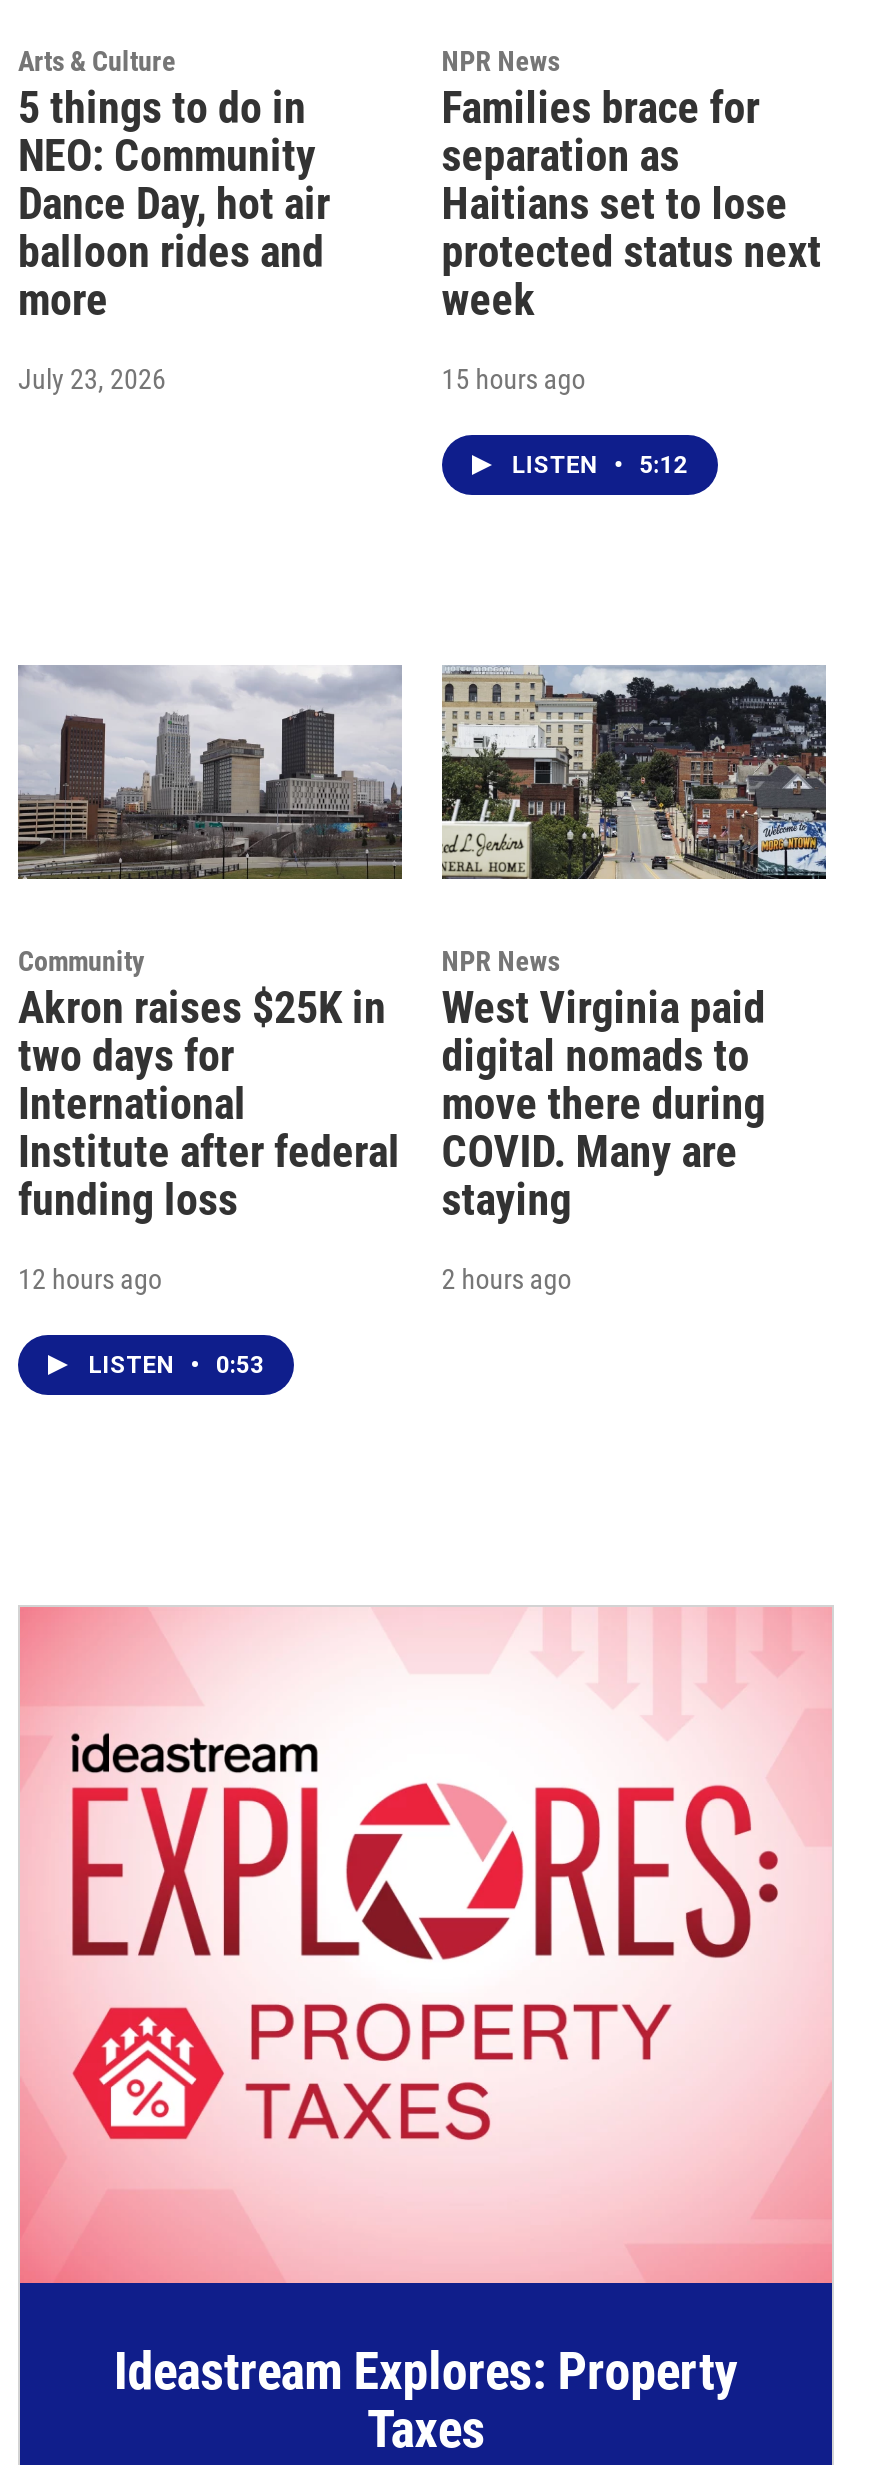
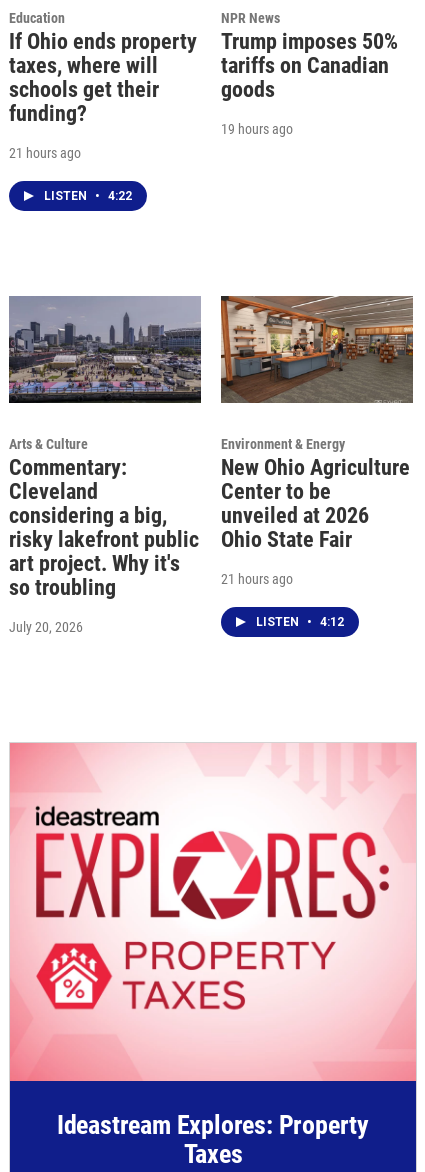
- Arts & Culture
- 5 things to do in
- NEO: Community
- Dance Day, hot air
- balloon rides and
- more
- July 23, 2026
+ Education
+ If Ohio ends property
+ taxes, where will
+ schools get their
+ funding?
+ 21 hours ago
+ LISTEN • 4:22

- Families brace for
- separation as
- Haitians set to lose
- protected status next
- week
- 15 hours ago
- LISTEN • 5:12
+ Trump imposes 50%
+ tariffs on Canadian
+ goods
+ 19 hours ago

- [image]
- Community
- Akron raises $25K in
- two days for
- International
- Institute after federal
- funding loss
- 12 hours ago
- LISTEN • 0:53
+ [image]
+ Arts & Culture
+ Commentary:
+ Cleveland
+ considering a big,
+ risky lakefront public
+ art project. Why it's
+ so troubling
+ July 20, 2026

- [image]
- NPR News
- West Virginia paid
- digital nomads to
- move there during
- COVID. Many are
- staying
- 2 hours ago
+ [image]
+ Environment & Energy
+ New Ohio Agriculture
+ Center to be
+ unveiled at 2026
+ Ohio State Fair
+ 21 hours ago
+ LISTEN • 4:12
